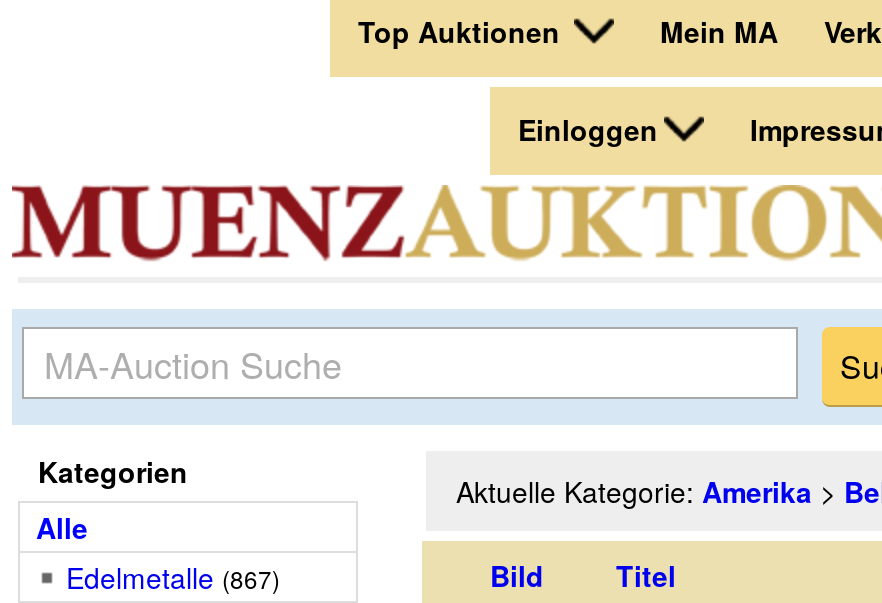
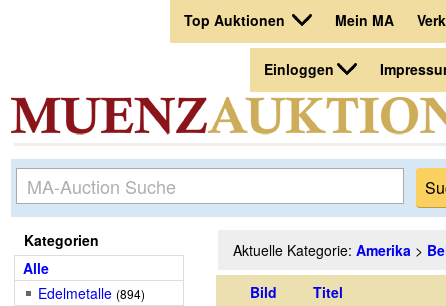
- Edelmetalle (867)
+ Edelmetalle (894)
